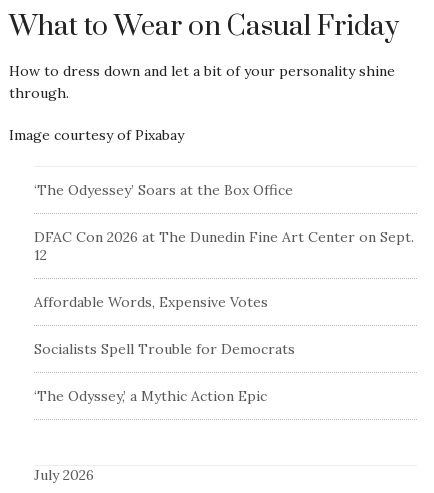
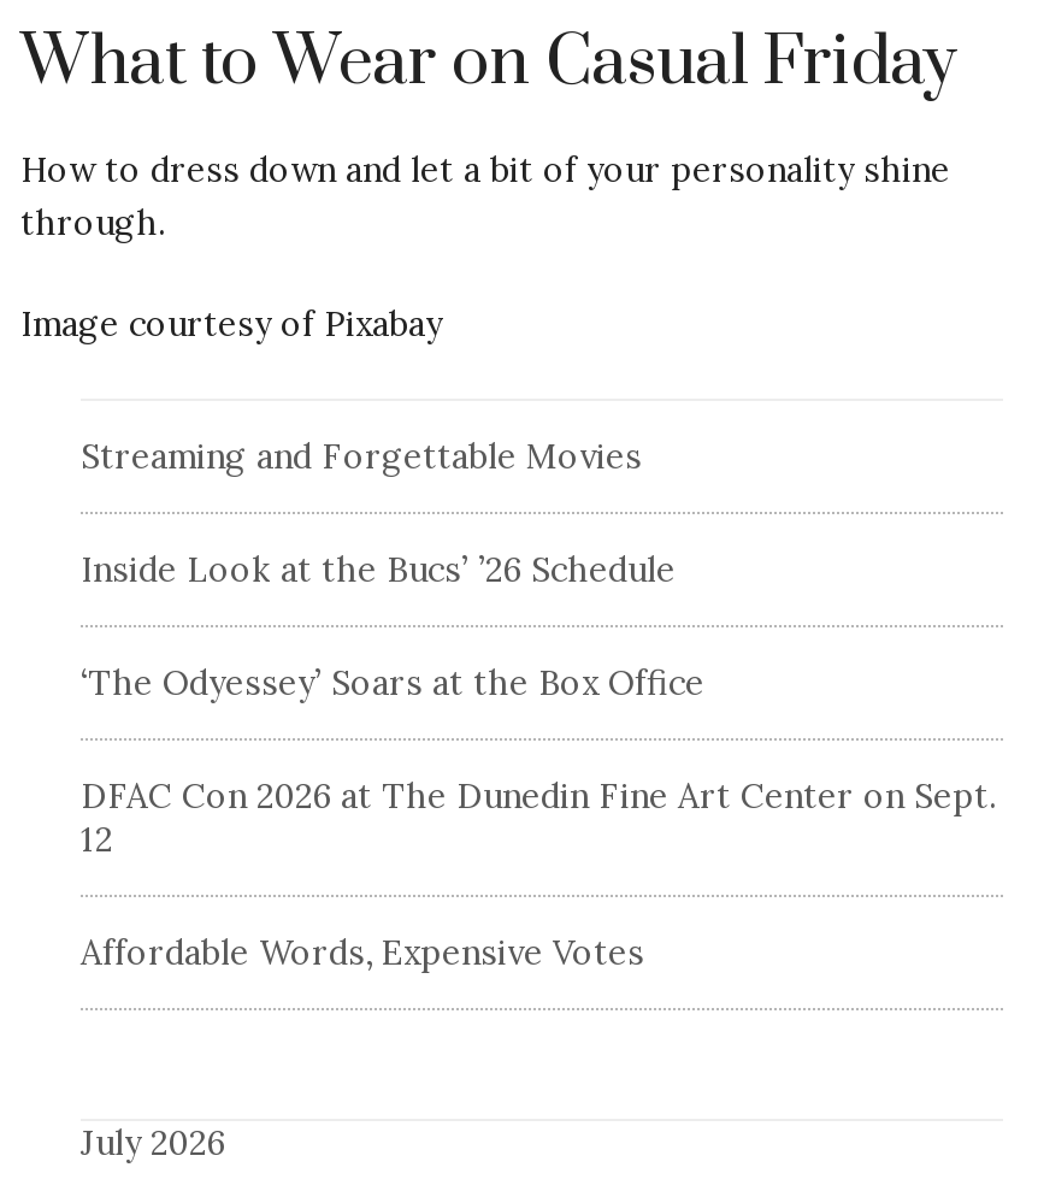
+ Streaming and Forgettable Movies
+ Inside Look at the Bucs’ ’26 Schedule

moved down: ‘The Odyessey’ Soars at the Box Office | DFAC Con 2026 at The Dunedin Fine Art Center on Sept. | 12 | Affordable Words, Expensive Votes

- Socialists Spell Trouble for Democrats
- ‘The Odyssey,’ a Mythic Action Epic
